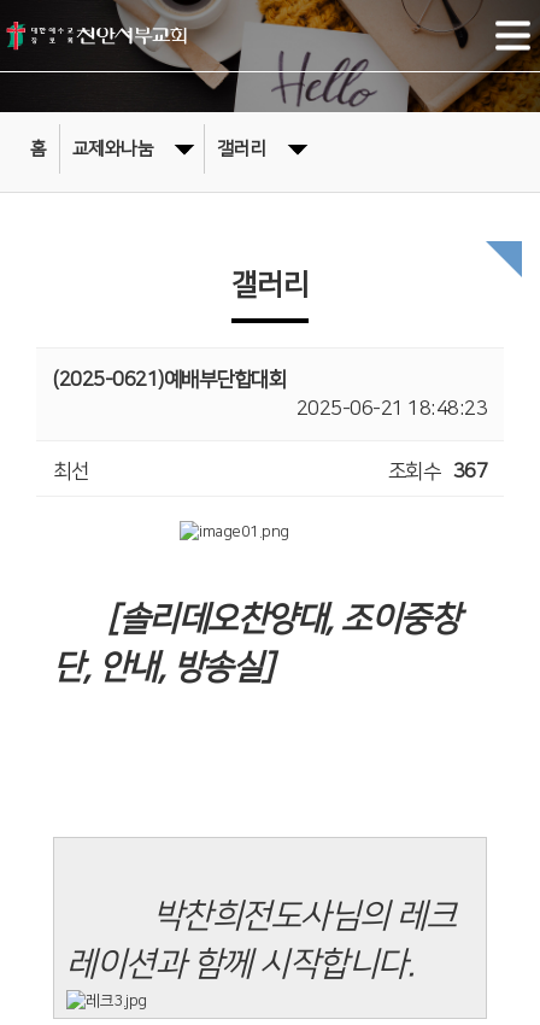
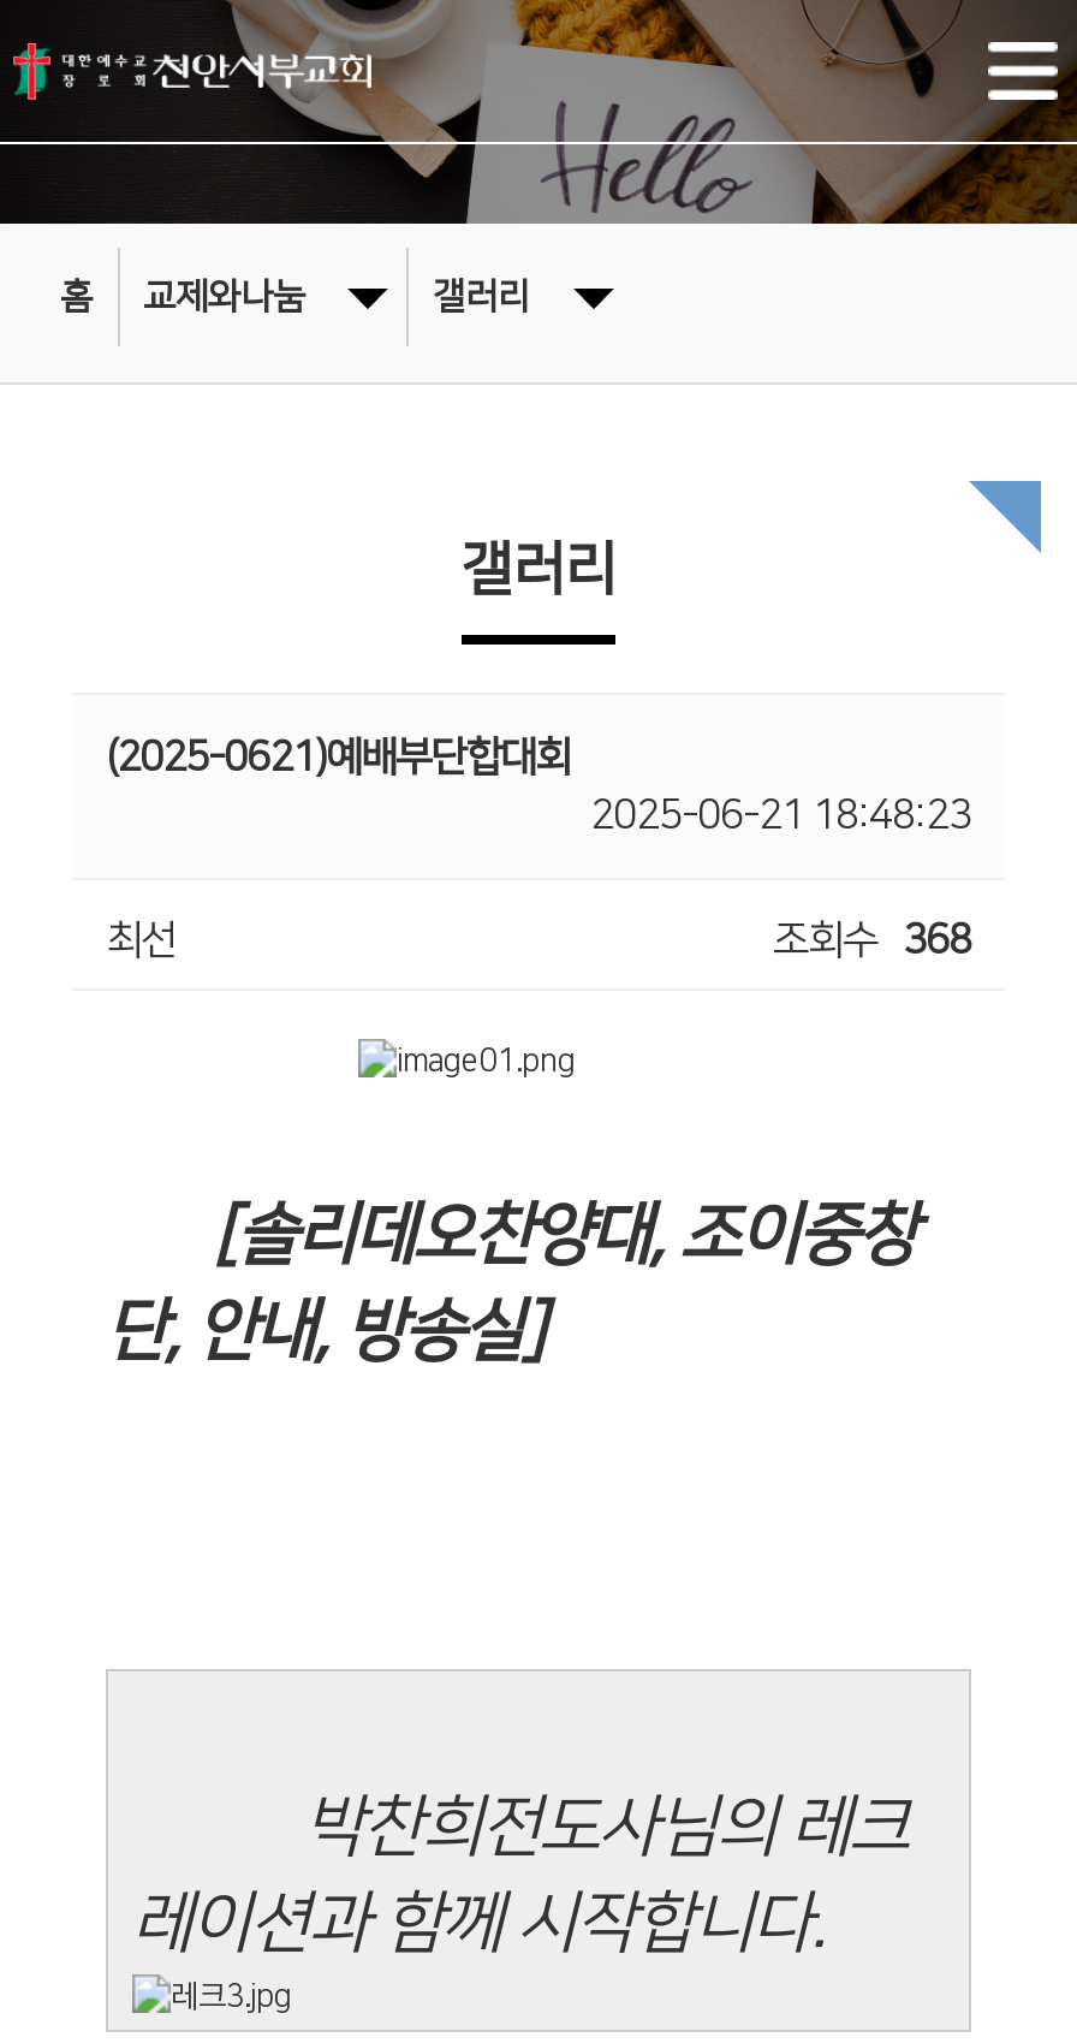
- 조회수 367
+ 조회수 368
